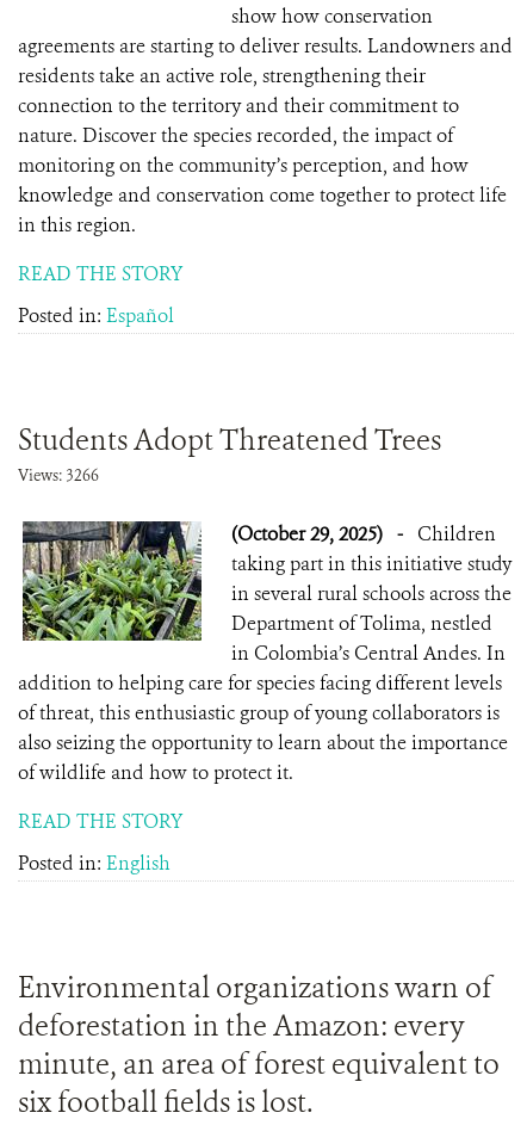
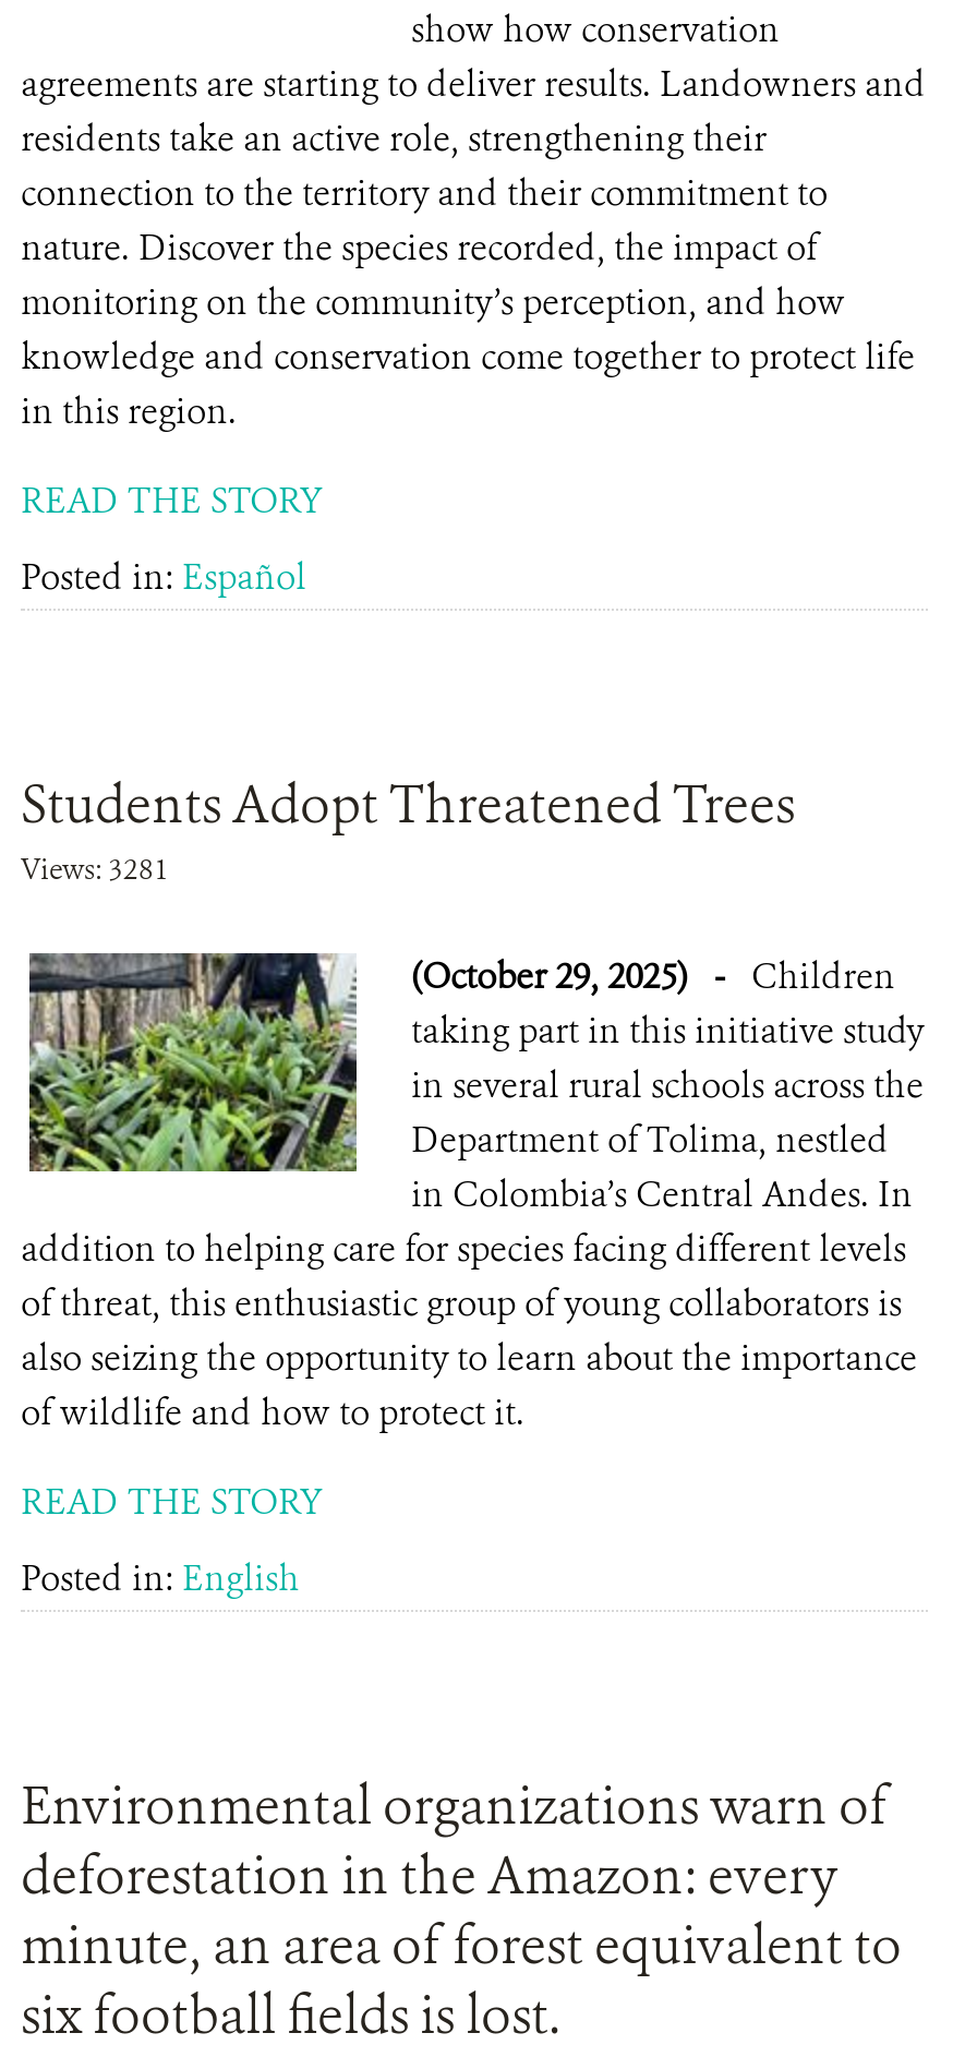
- Views: 3266
+ Views: 3281
